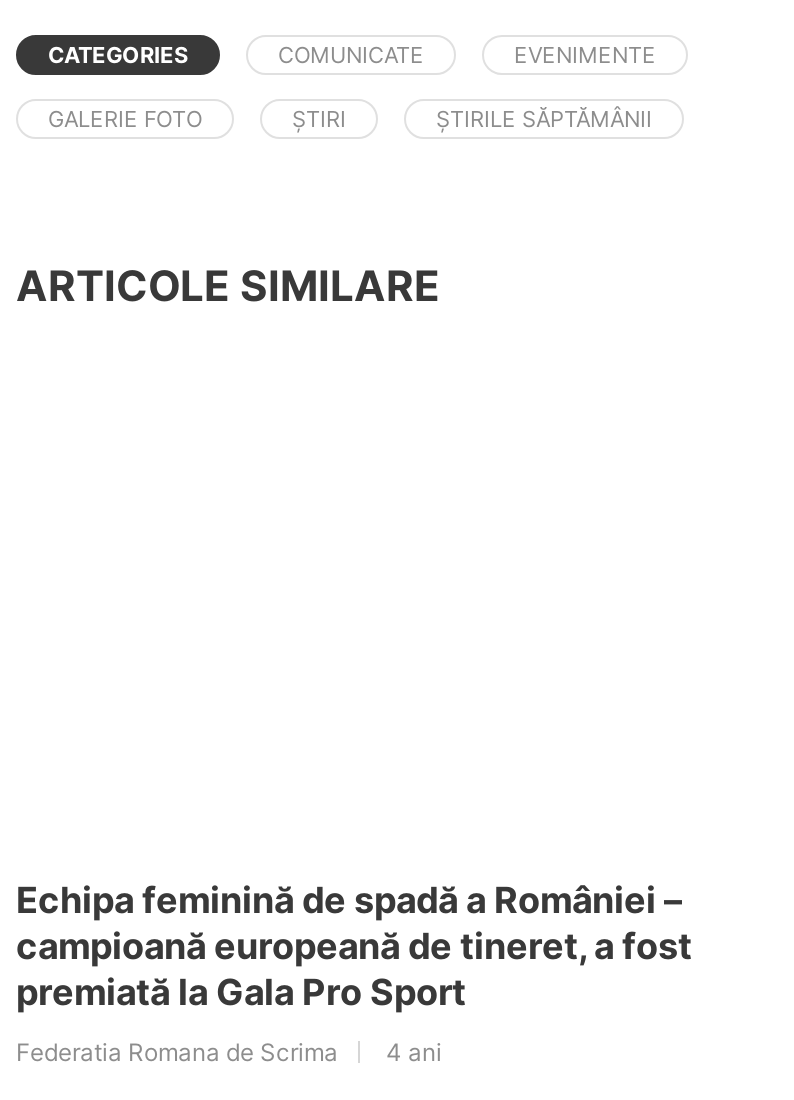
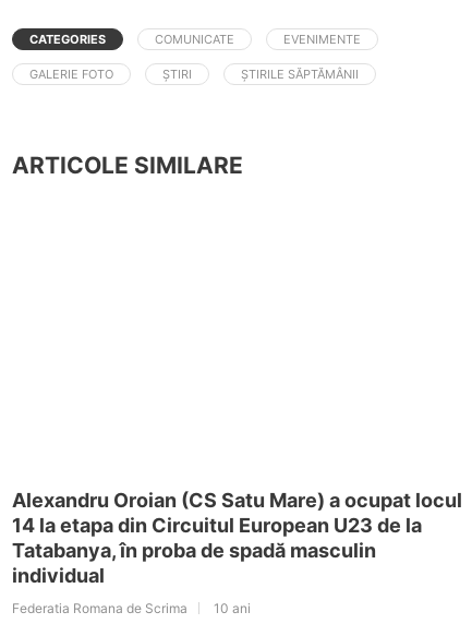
- Echipa feminină de spadă a României –
- campioană europeană de tineret, a fost
- premiată la Gala Pro Sport
+ Alexandru Oroian (CS Satu Mare) a ocupat locul
+ 14 la etapa din Circuitul European U23 de la
+ Tatabanya, în proba de spadă masculin
+ individual

- Federatia Romana de Scrima 4 ani
+ Federatia Romana de Scrima 10 ani
